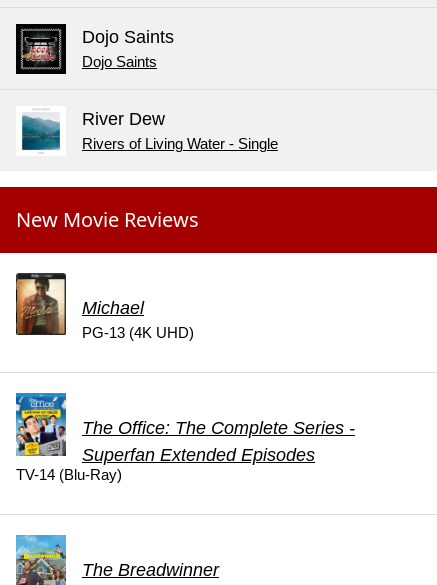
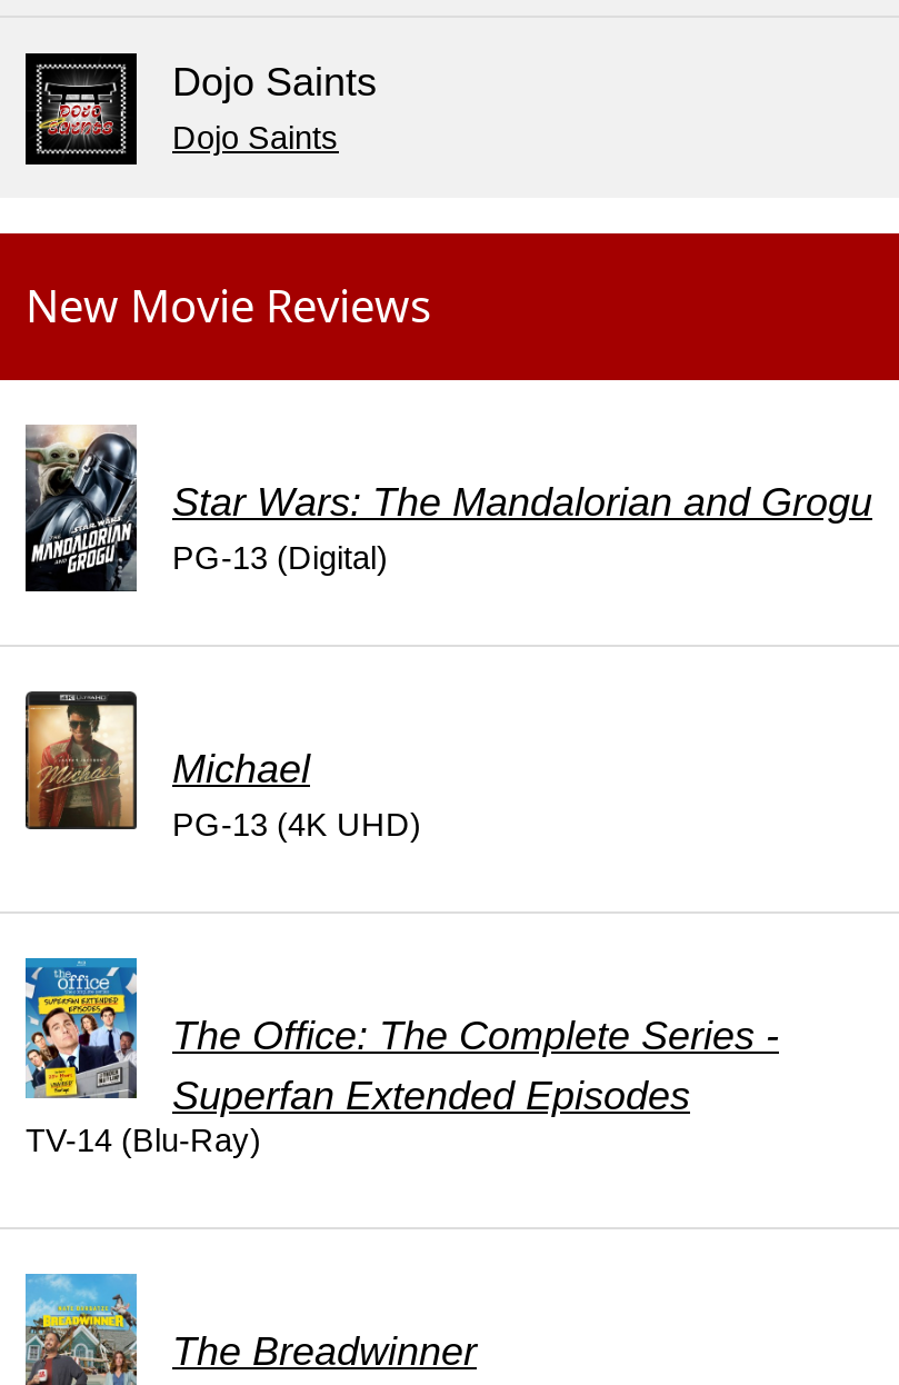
- [image]
- River Dew
- Rivers of Living Water - Single

moved up: New Movie Reviews

+ [image]
+ Star Wars: The Mandalorian and Grogu
+ PG-13 (Digital)
